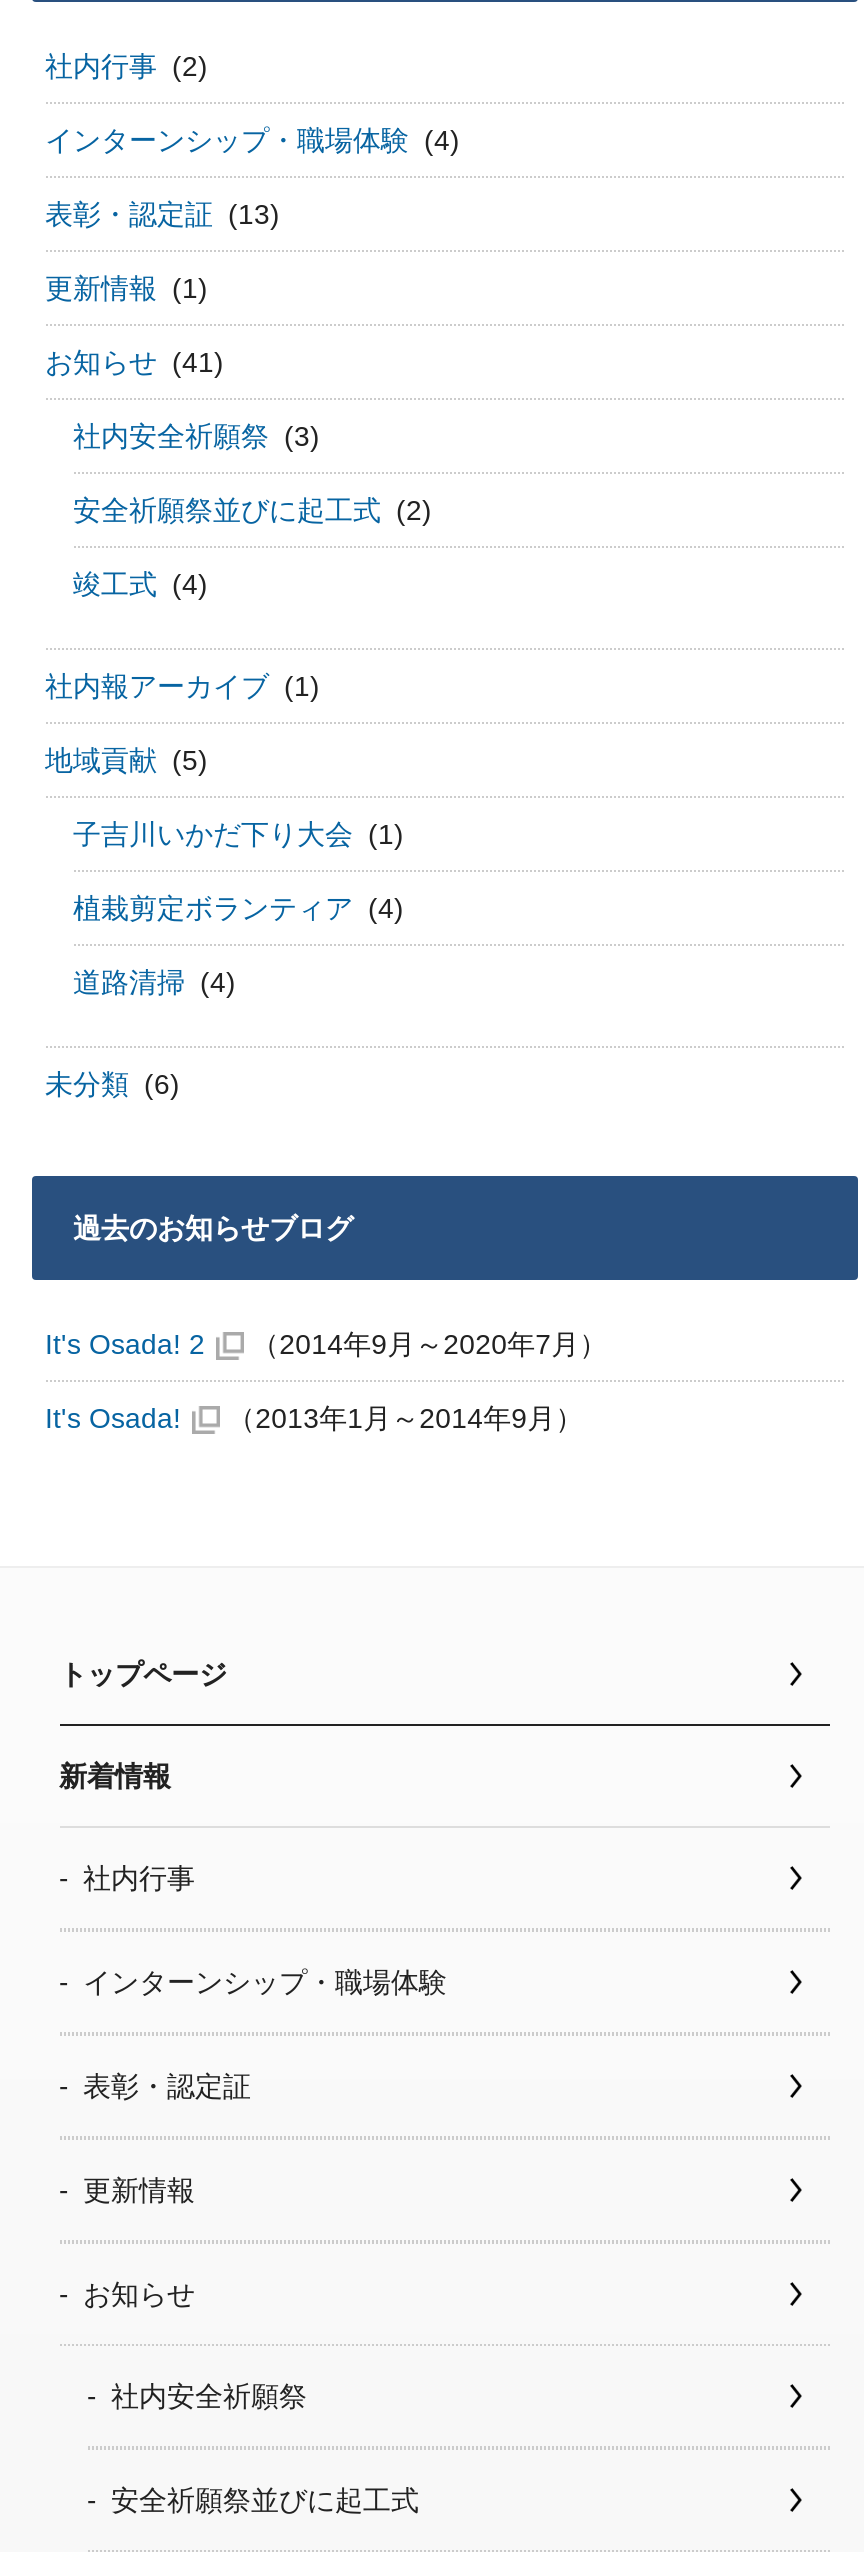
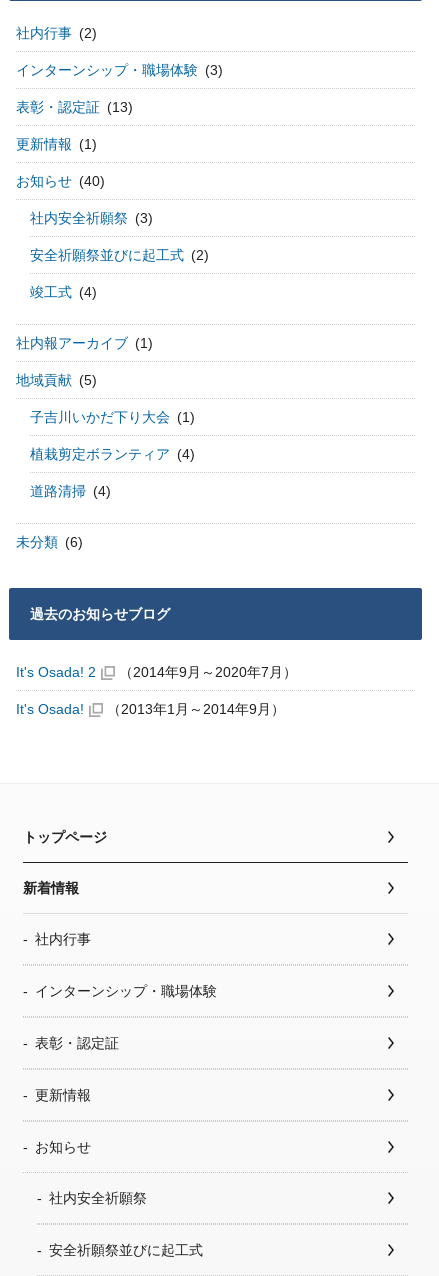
- インターンシップ・職場体験 (4)
+ インターンシップ・職場体験 (3)

- お知らせ (41)
+ お知らせ (40)
